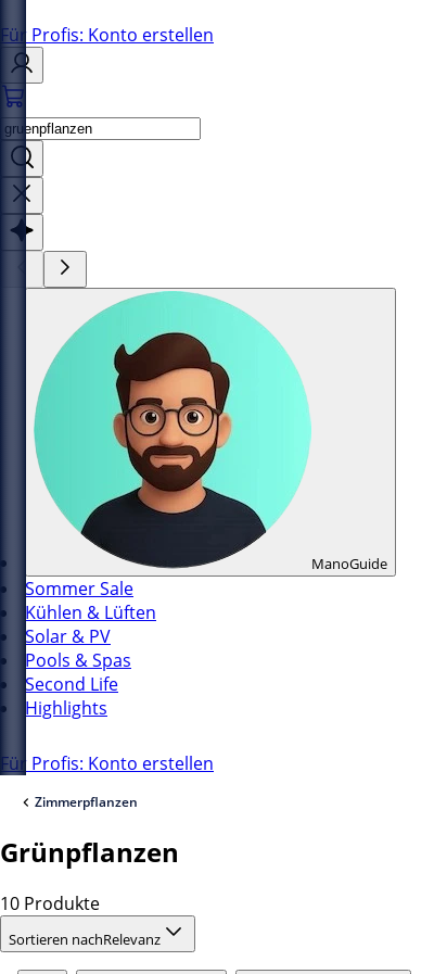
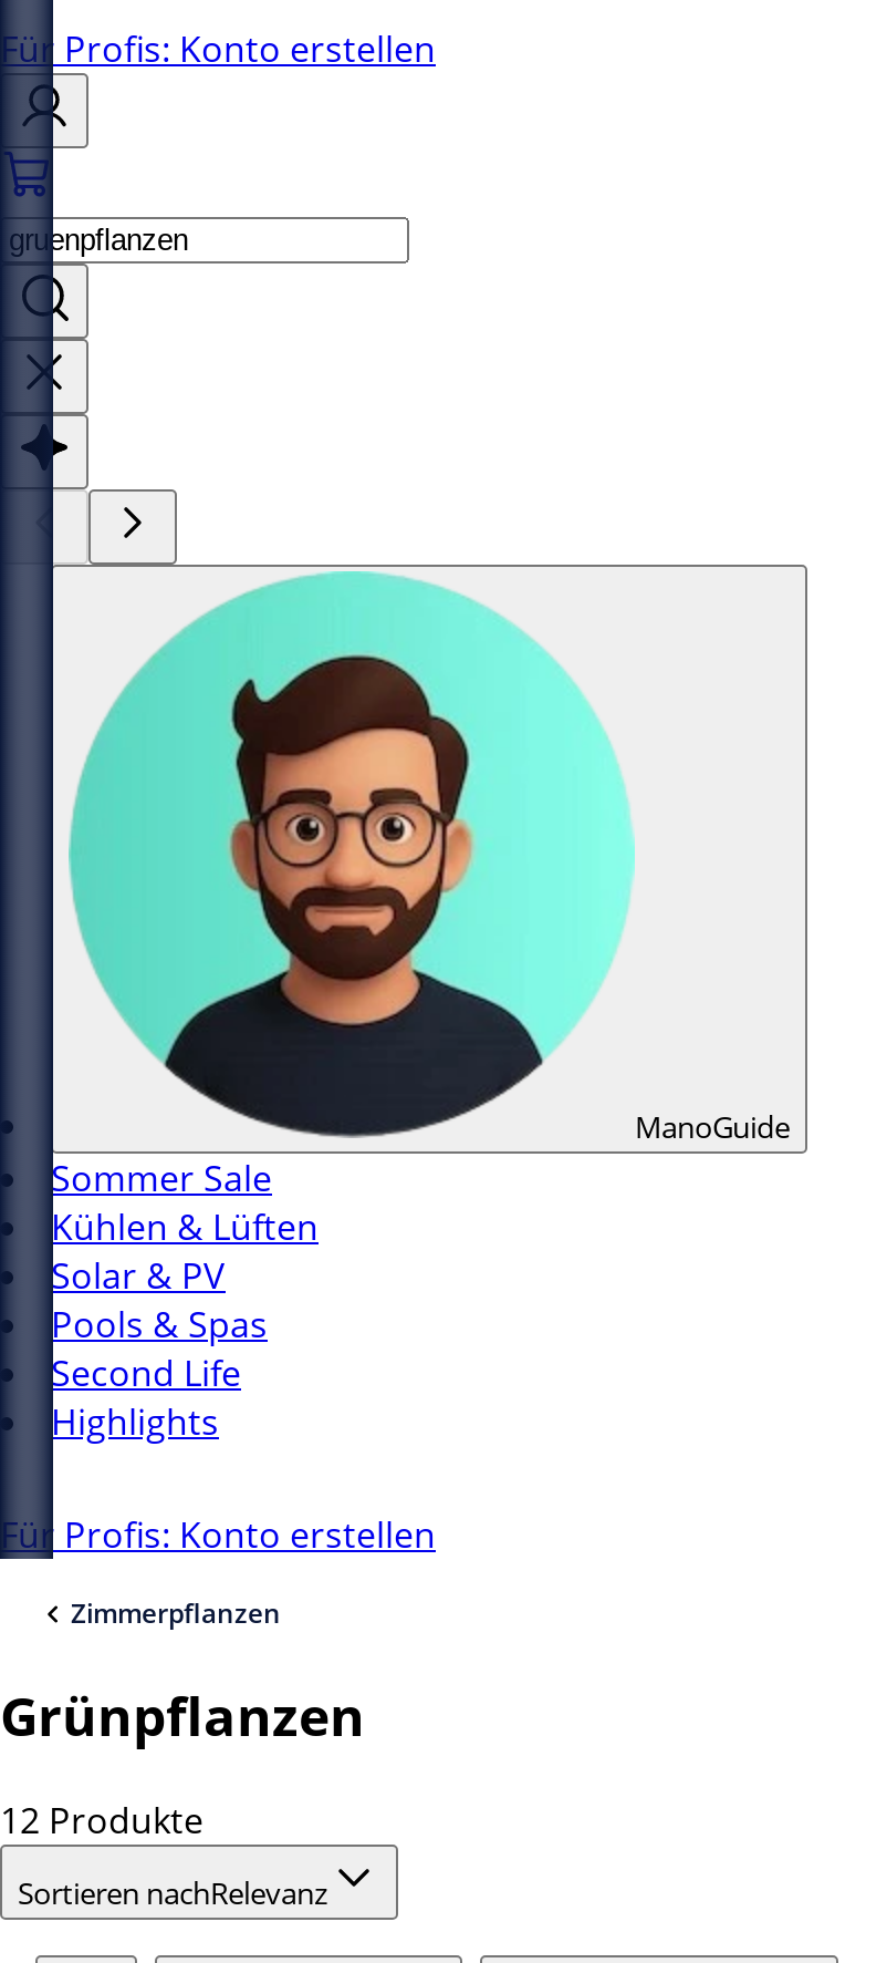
- 10 Produkte
+ 12 Produkte
